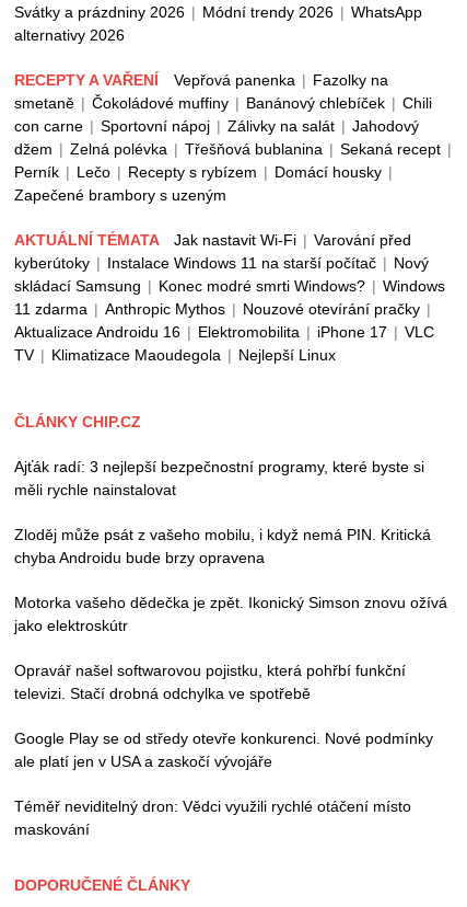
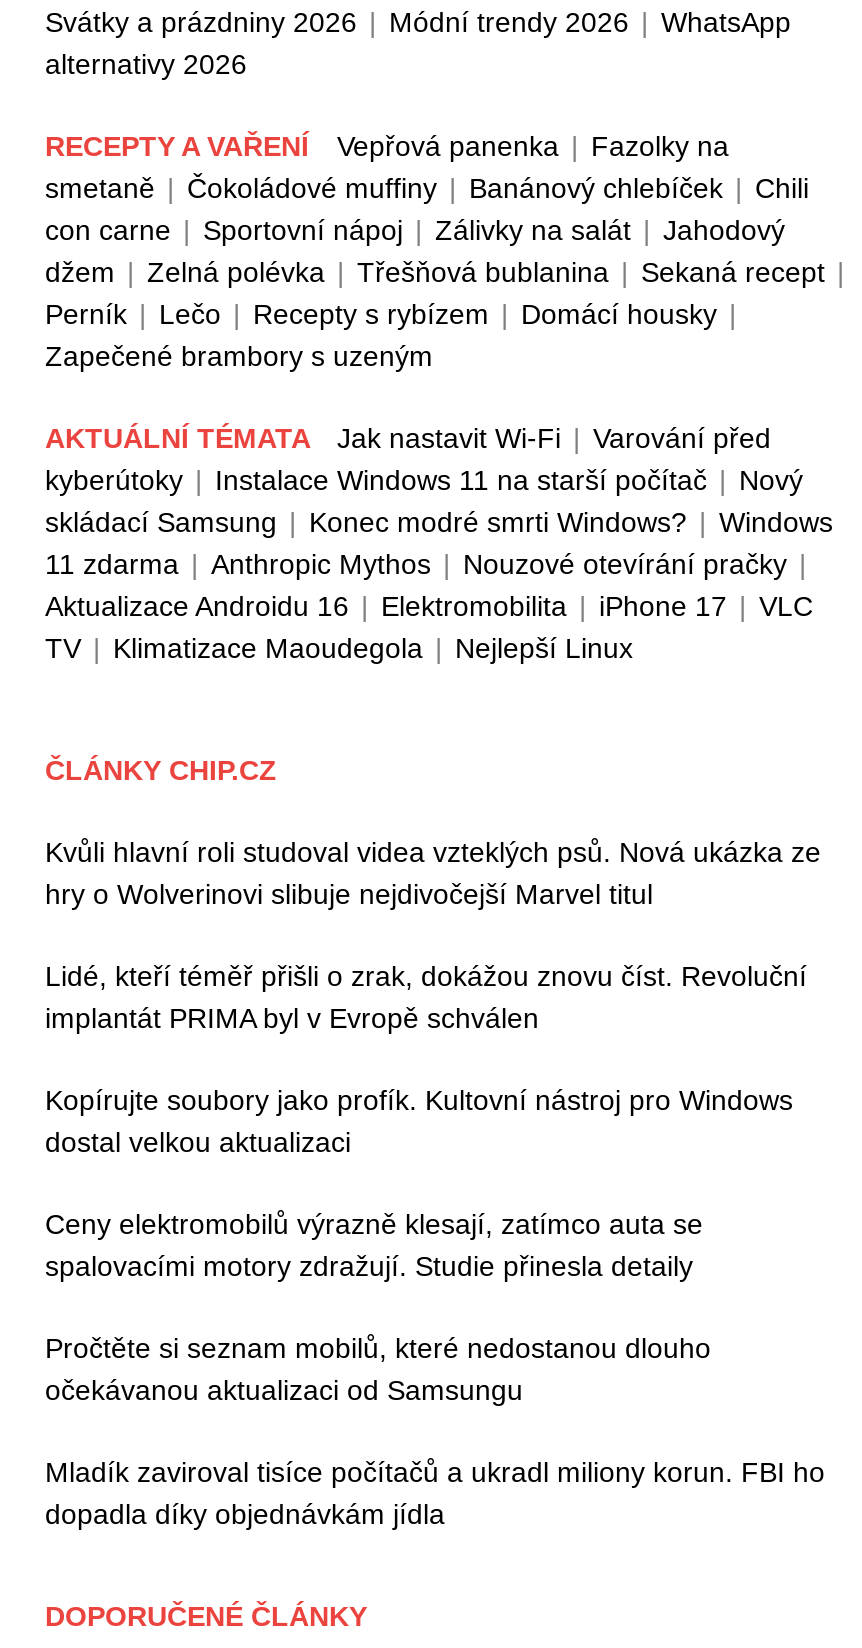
- Ajťák radí: 3 nejlepší bezpečnostní programy, které byste si
- měli rychle nainstalovat
+ Kvůli hlavní roli studoval videa vzteklých psů. Nová ukázka ze
+ hry o Wolverinovi slibuje nejdivočejší Marvel titul

- Zloděj může psát z vašeho mobilu, i když nemá PIN. Kritická
- chyba Androidu bude brzy opravena
+ Lidé, kteří téměř přišli o zrak, dokážou znovu číst. Revoluční
+ implantát PRIMA byl v Evropě schválen

- Motorka vašeho dědečka je zpět. Ikonický Simson znovu ožívá
- jako elektroskútr
+ Kopírujte soubory jako profík. Kultovní nástroj pro Windows
+ dostal velkou aktualizaci

- Opravář našel softwarovou pojistku, která pohřbí funkční
- televizi. Stačí drobná odchylka ve spotřebě
+ Ceny elektromobilů výrazně klesají, zatímco auta se
+ spalovacími motory zdražují. Studie přinesla detaily

- Google Play se od středy otevře konkurenci. Nové podmínky
- ale platí jen v USA a zaskočí vývojáře
+ Pročtěte si seznam mobilů, které nedostanou dlouho
+ očekávanou aktualizaci od Samsungu

- Téměř neviditelný dron: Vědci využili rychlé otáčení místo
- maskování
+ Mladík zaviroval tisíce počítačů a ukradl miliony korun. FBI ho
+ dopadla díky objednávkám jídla
